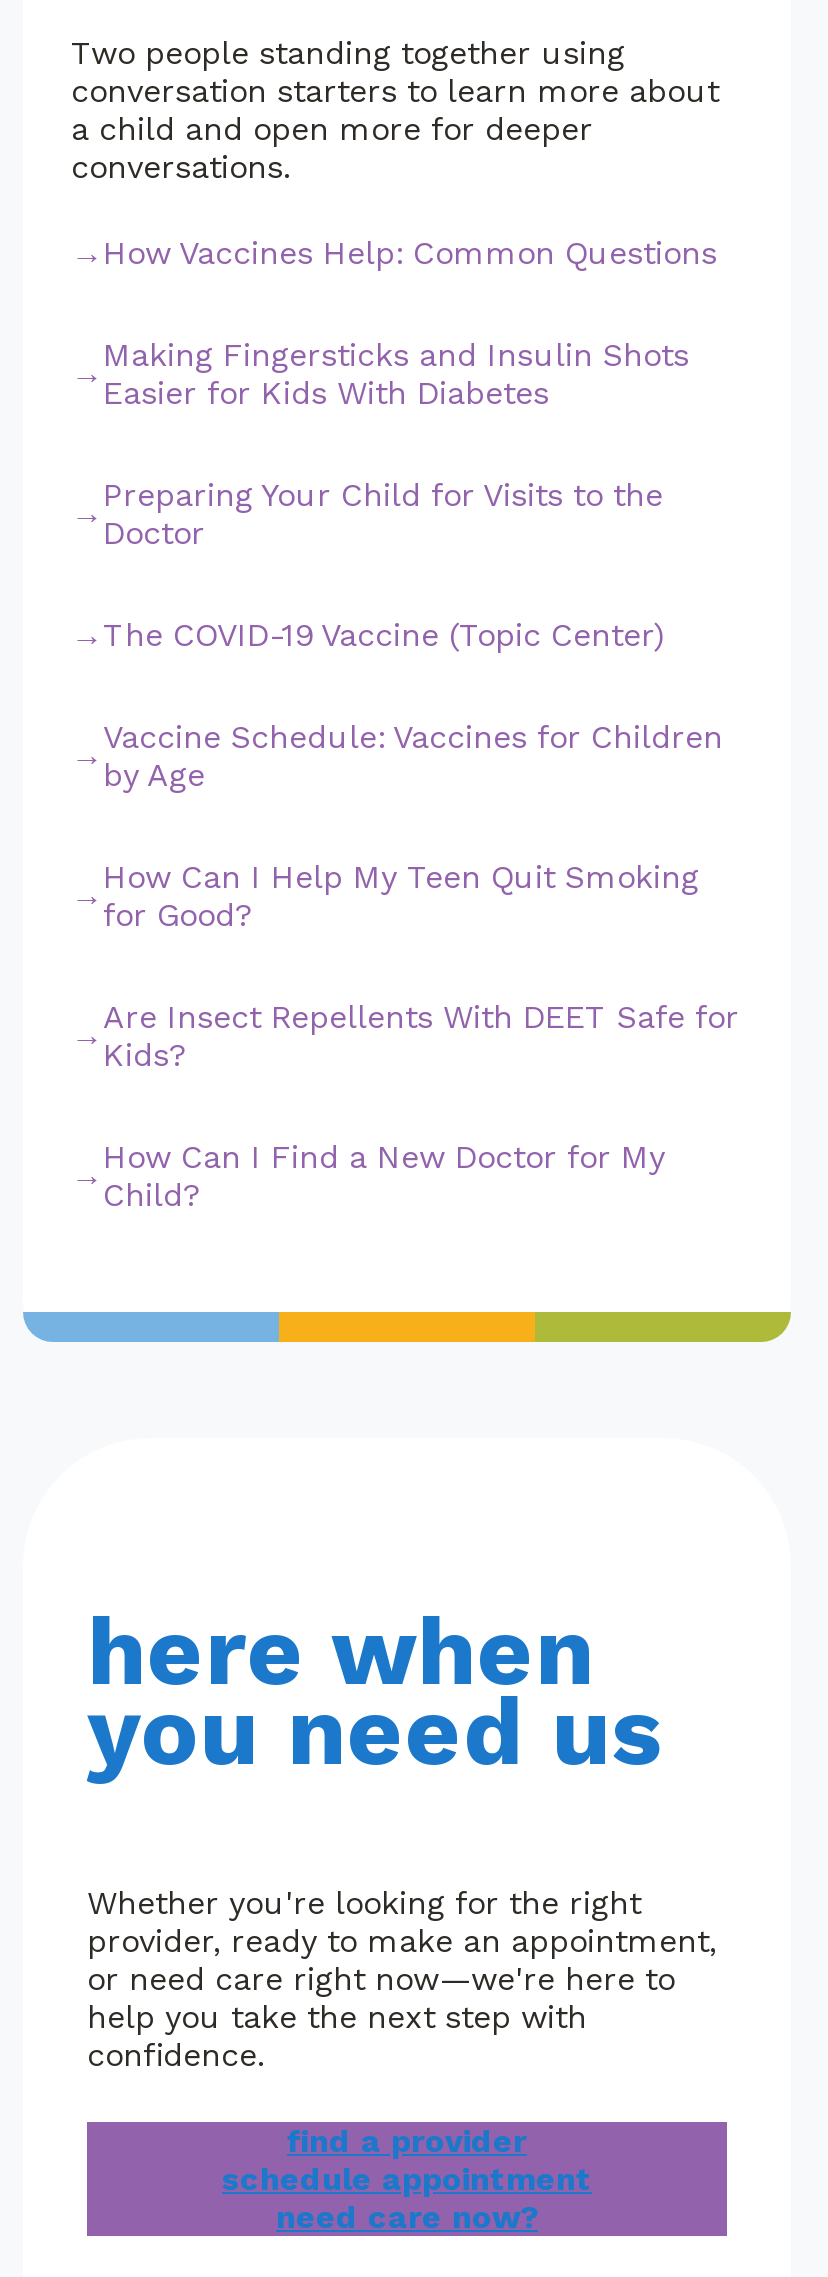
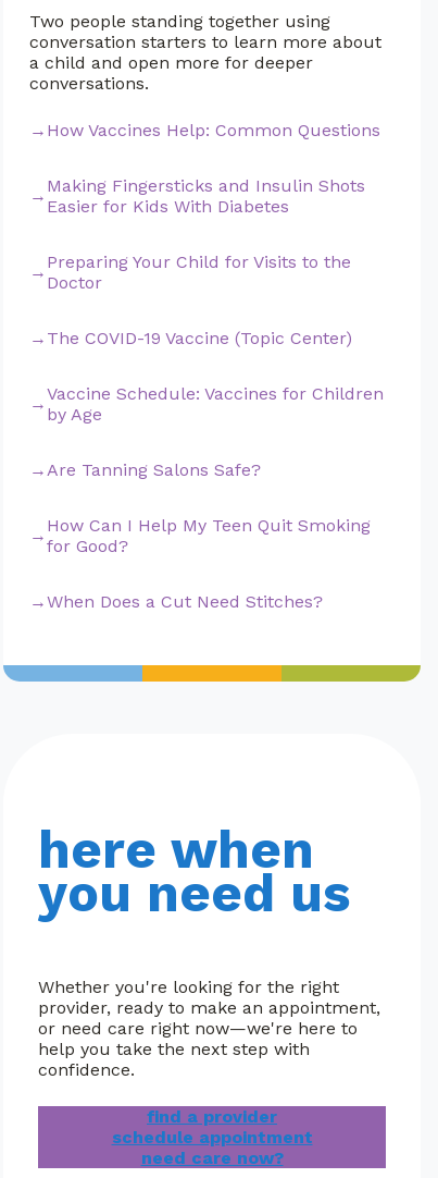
+ Are Tanning Salons Safe?

moved down: How Can I Help My Teen Quit Smoking | for Good?

- Are Insect Repellents With DEET Safe for
- Kids?
- How Can I Find a New Doctor for My
- Child?
+ When Does a Cut Need Stitches?
